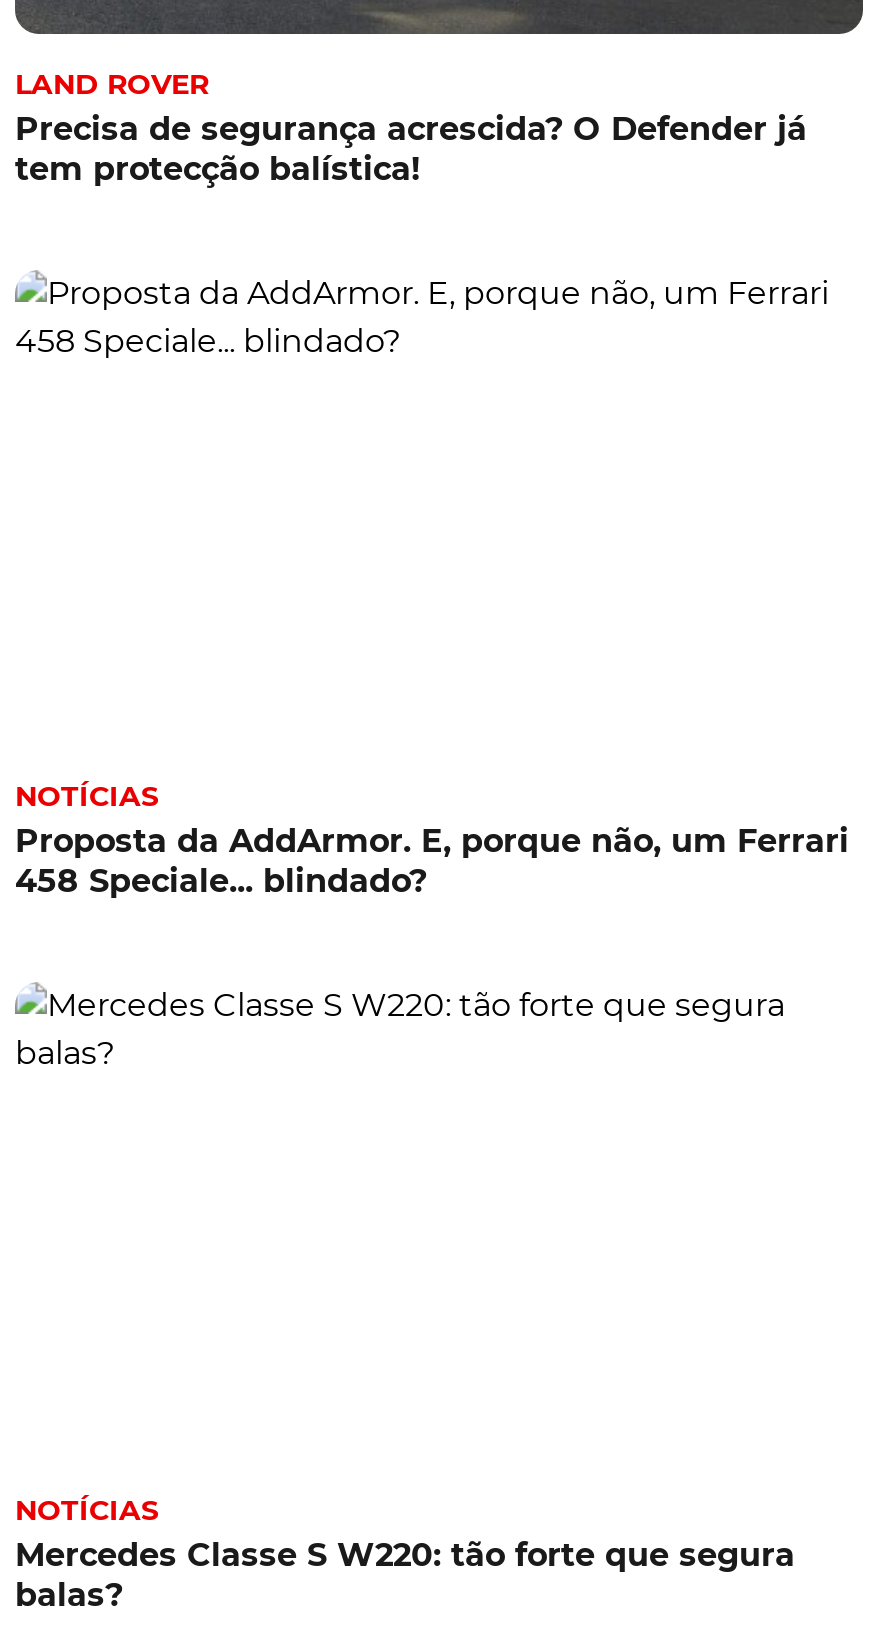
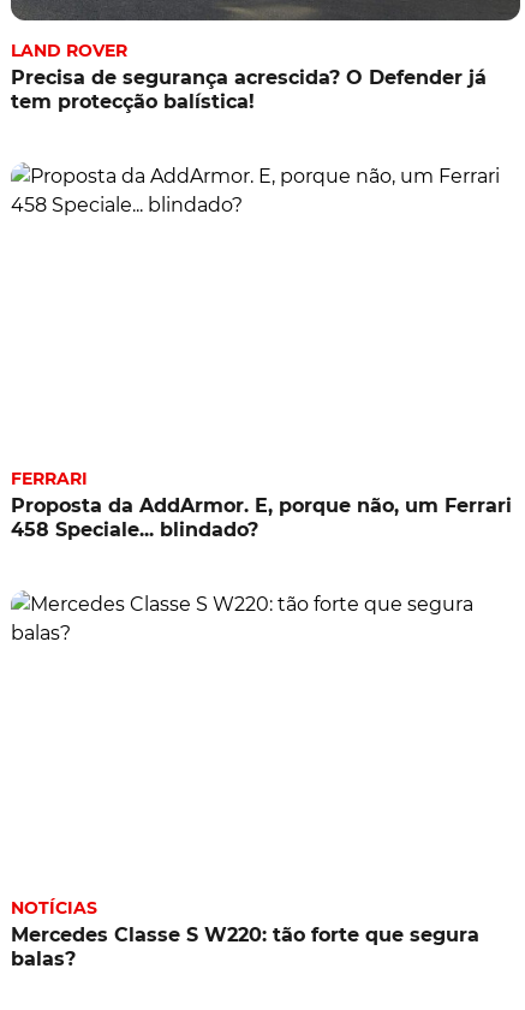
- NOTÍCIAS
+ FERRARI
